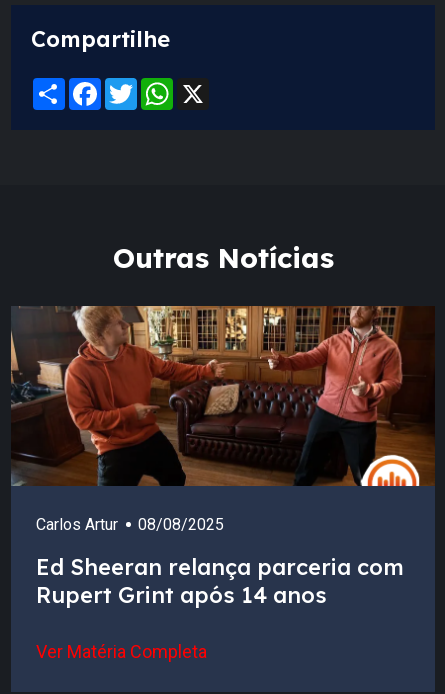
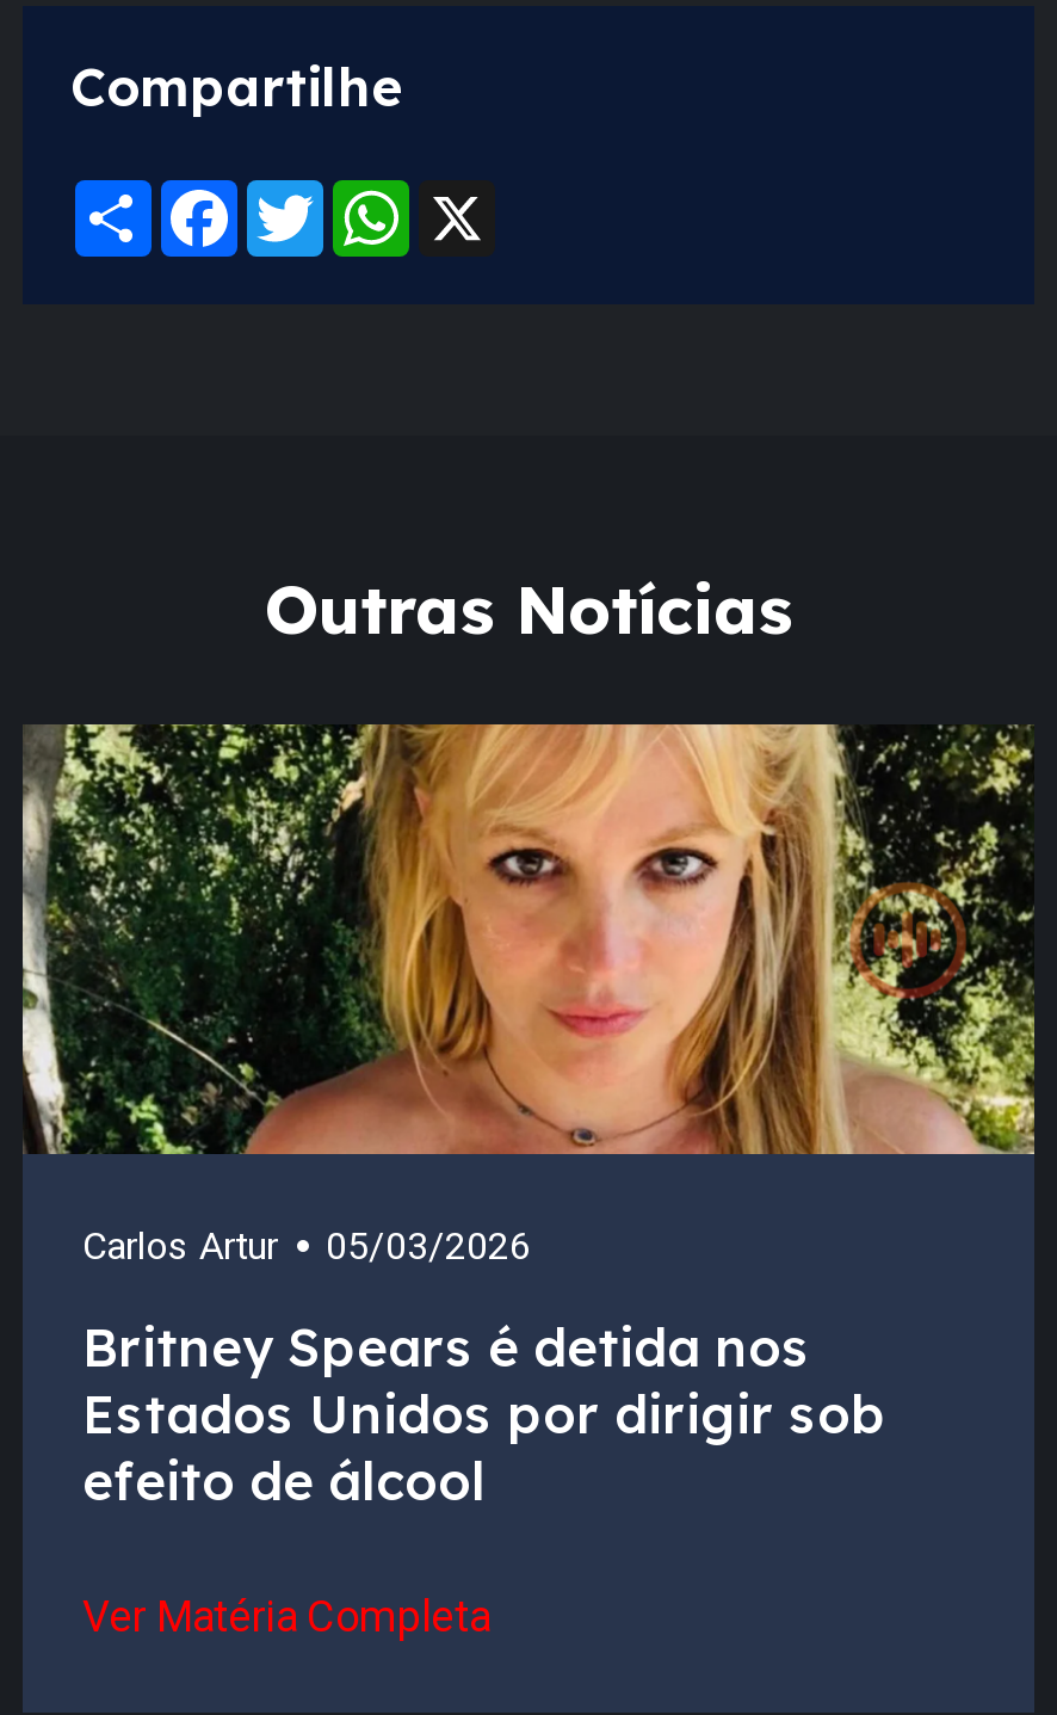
- [image]
- Carlos Artur 08/08/2025
+ [image]
+ Carlos Artur 05/03/2026

- Ed Sheeran relança parceria com
- Rupert Grint após 14 anos
+ Britney Spears é detida nos
+ Estados Unidos por dirigir sob
+ efeito de álcool
